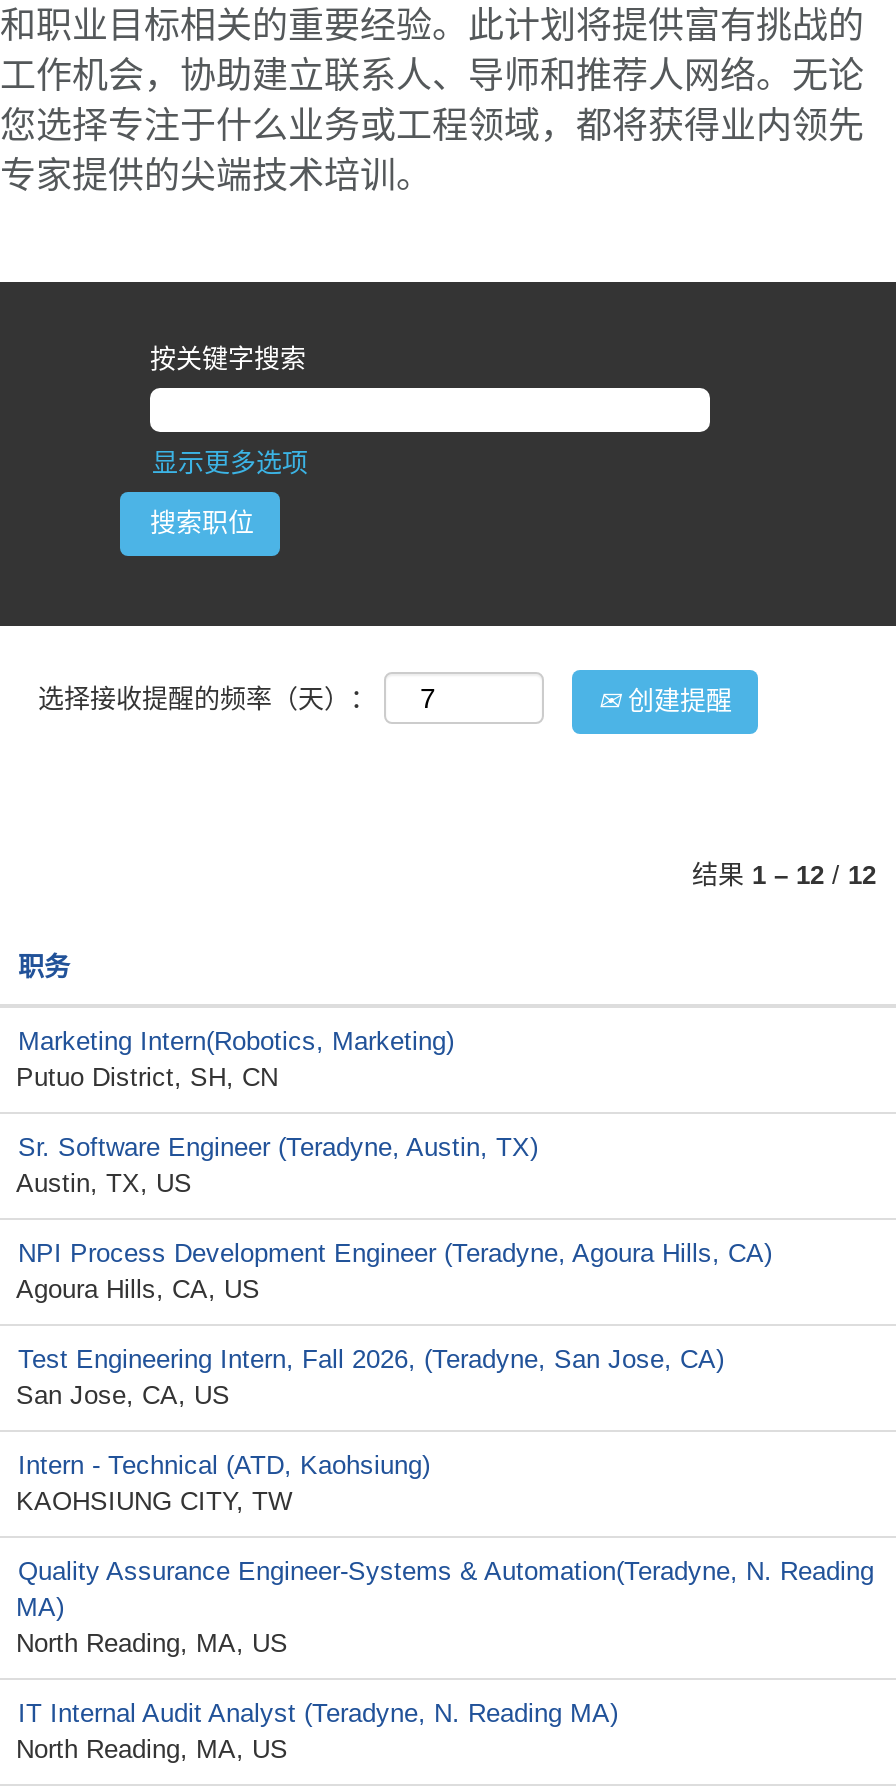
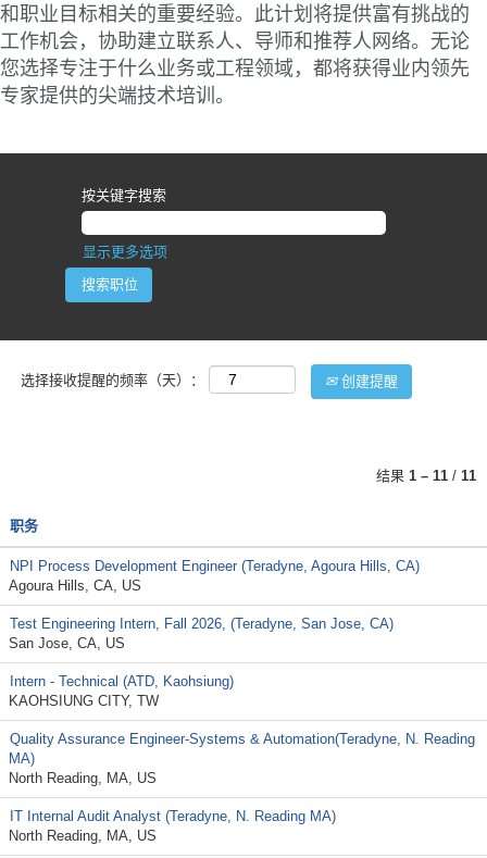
- 结果1 – 12 / 12
+ 结果1 – 11 / 11

- Marketing Intern(Robotics, Marketing)
- Putuo District, SH, CN
- Sr. Software Engineer (Teradyne, Austin, TX)
- Austin, TX, US
